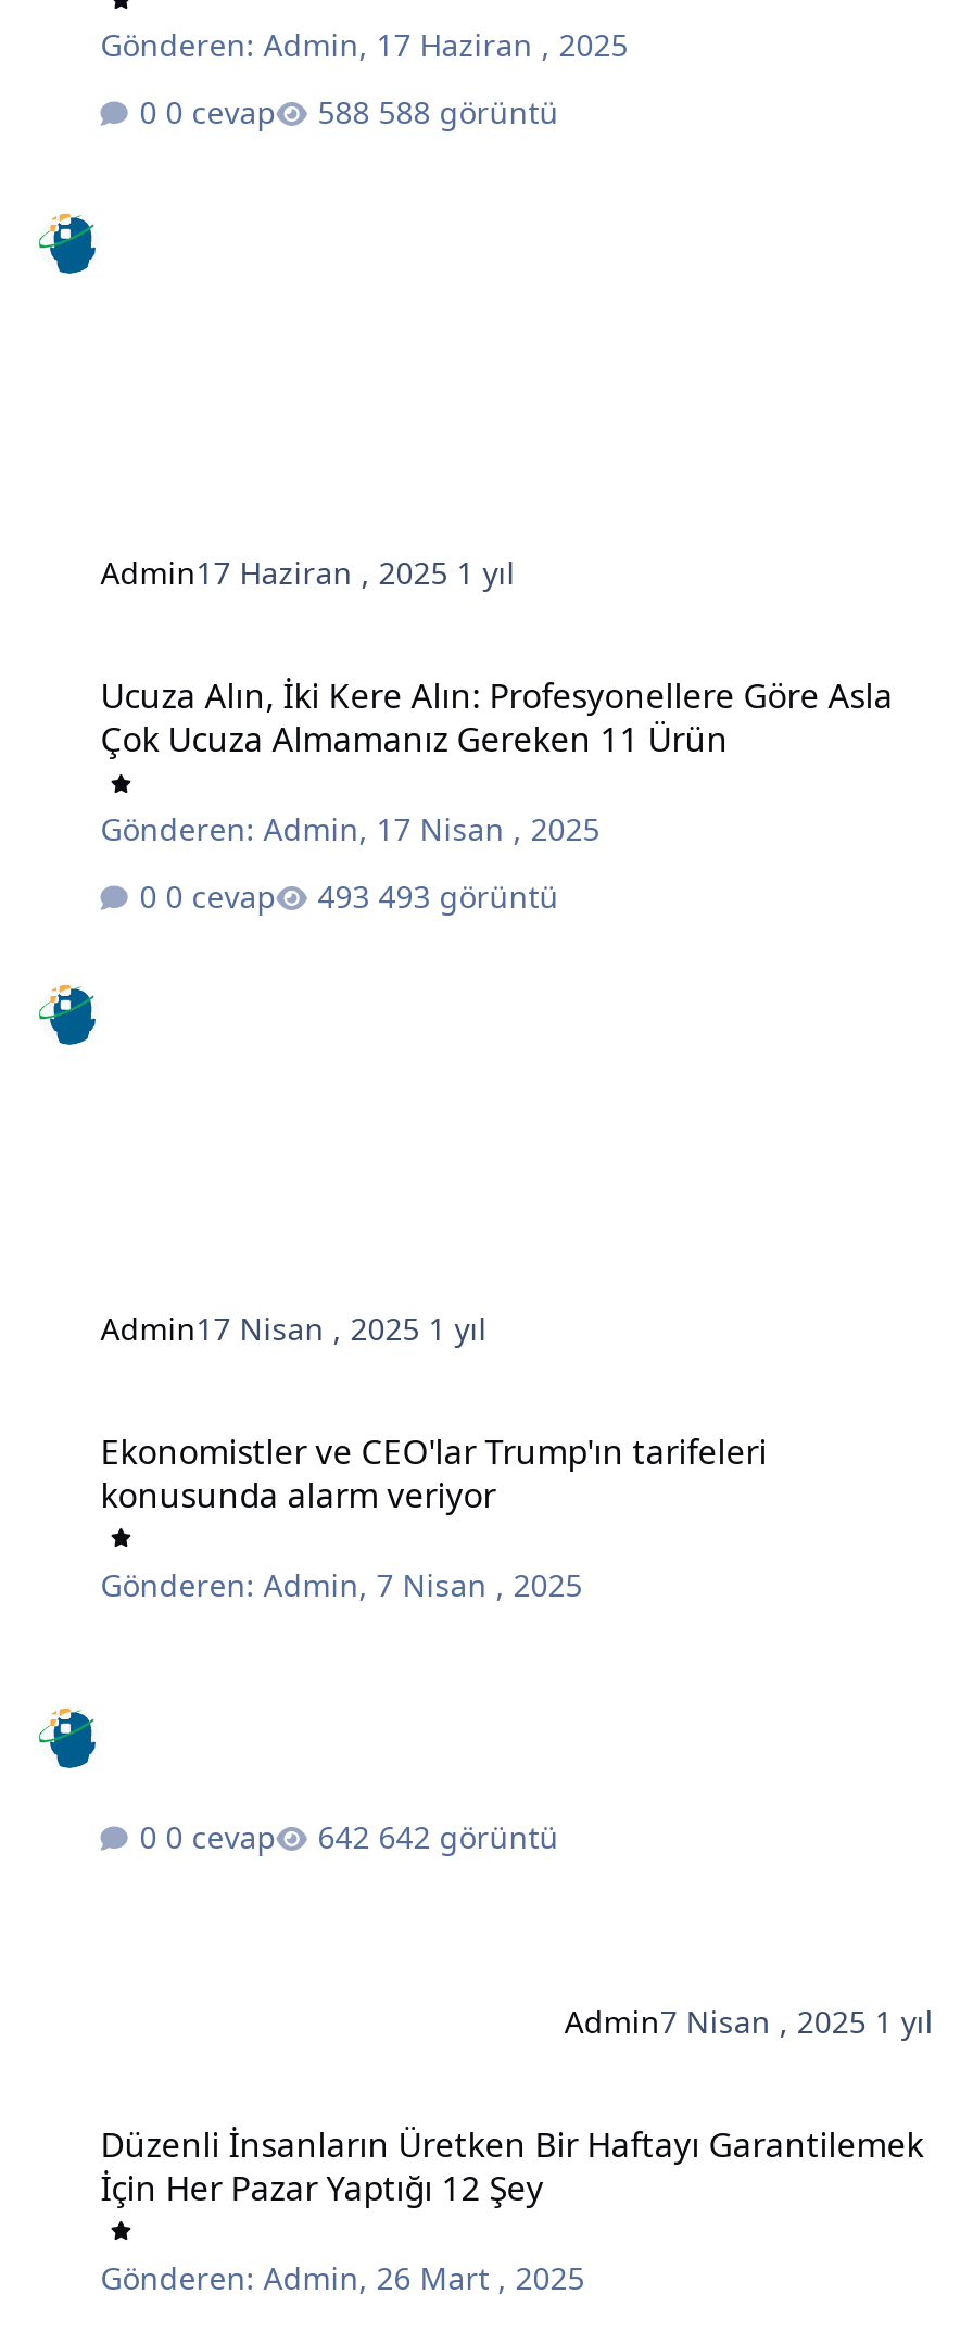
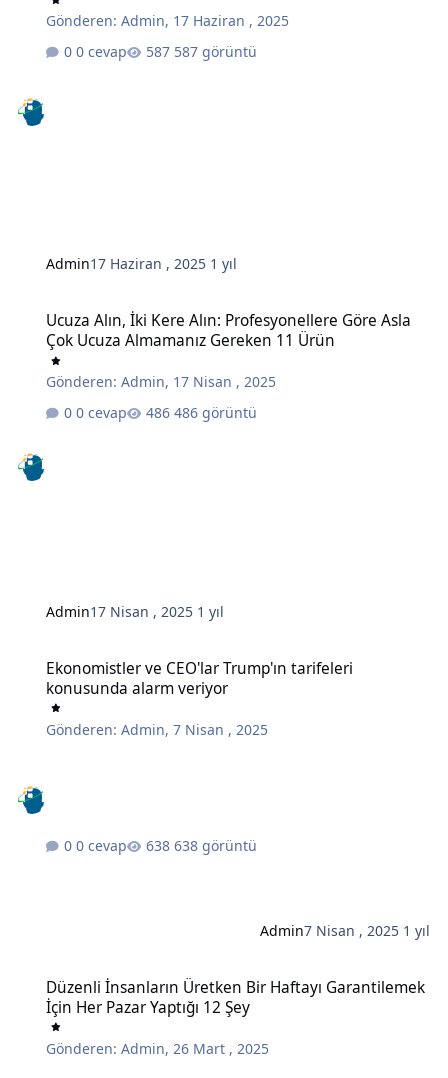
- 588 görüntü
+ 587 görüntü

- 493 görüntü
+ 486 görüntü

- 642 görüntü
+ 638 görüntü
